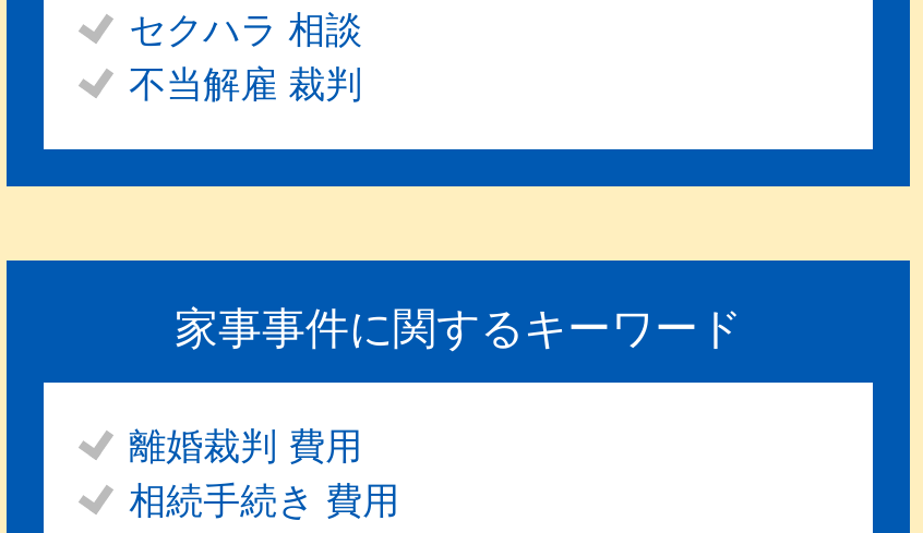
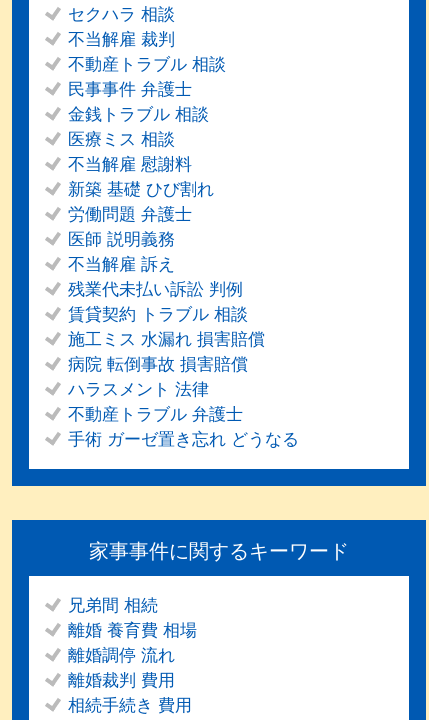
+ 不動産トラブル 相談
+ 民事事件 弁護士
+ 金銭トラブル 相談
+ 医療ミス 相談
+ 不当解雇 慰謝料
+ 新築 基礎 ひび割れ
+ 労働問題 弁護士
+ 医師 説明義務
+ 不当解雇 訴え
+ 残業代未払い訴訟 判例
+ 賃貸契約 トラブル 相談
+ 施工ミス 水漏れ 損害賠償
+ 病院 転倒事故 損害賠償
+ ハラスメント 法律
+ 不動産トラブル 弁護士
+ 手術 ガーゼ置き忘れ どうなる

+ 兄弟間 相続
+ 離婚 養育費 相場
+ 離婚調停 流れ
